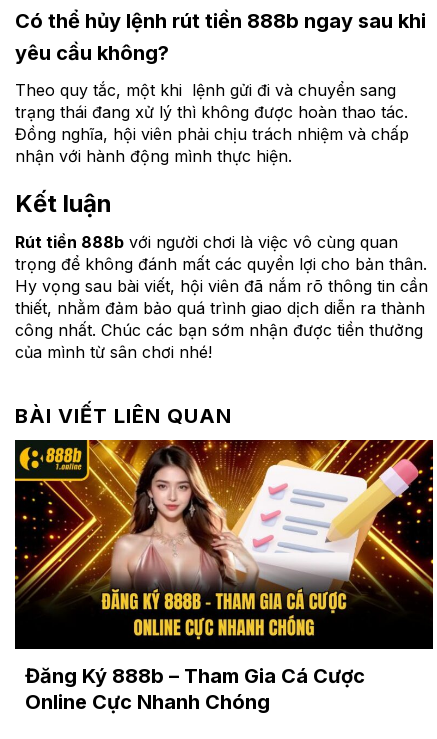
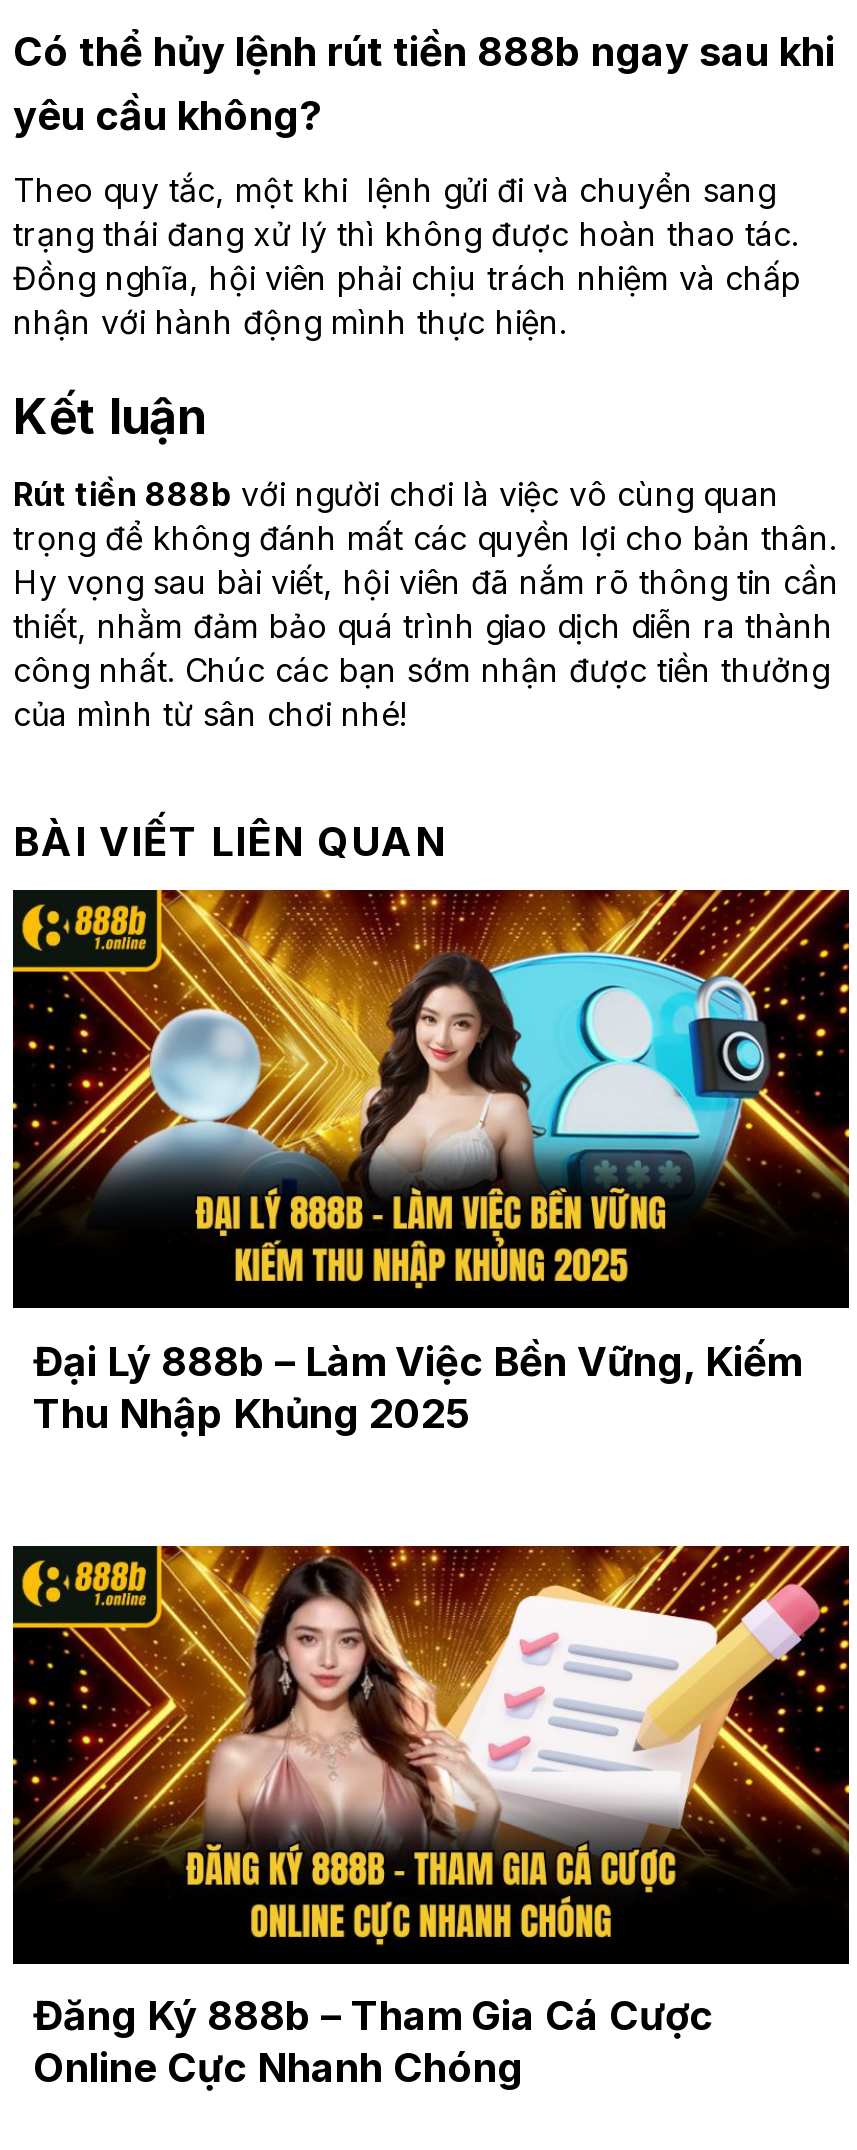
+ [image]
+ Đại Lý 888b – Làm Việc Bền Vững, Kiếm
+ Thu Nhập Khủng 2025
